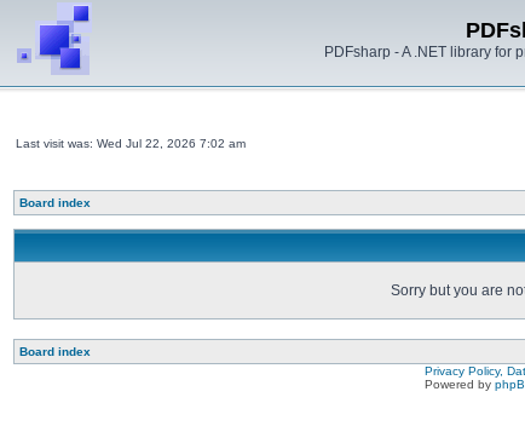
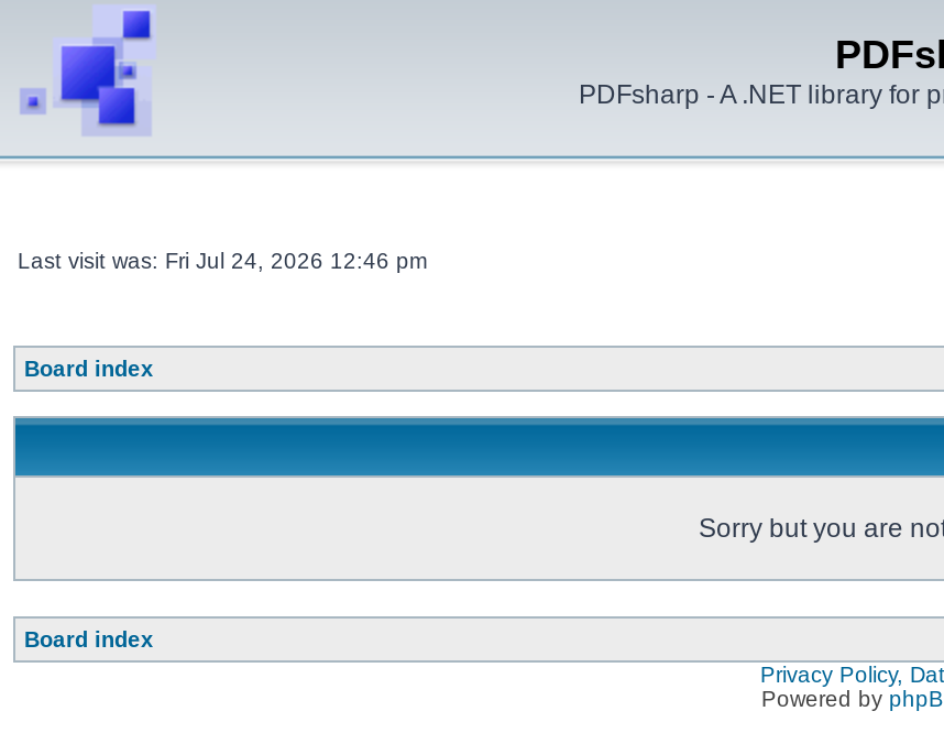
- Last visit was: Wed Jul 22, 2026 7:02 am
+ Last visit was: Fri Jul 24, 2026 12:46 pm
